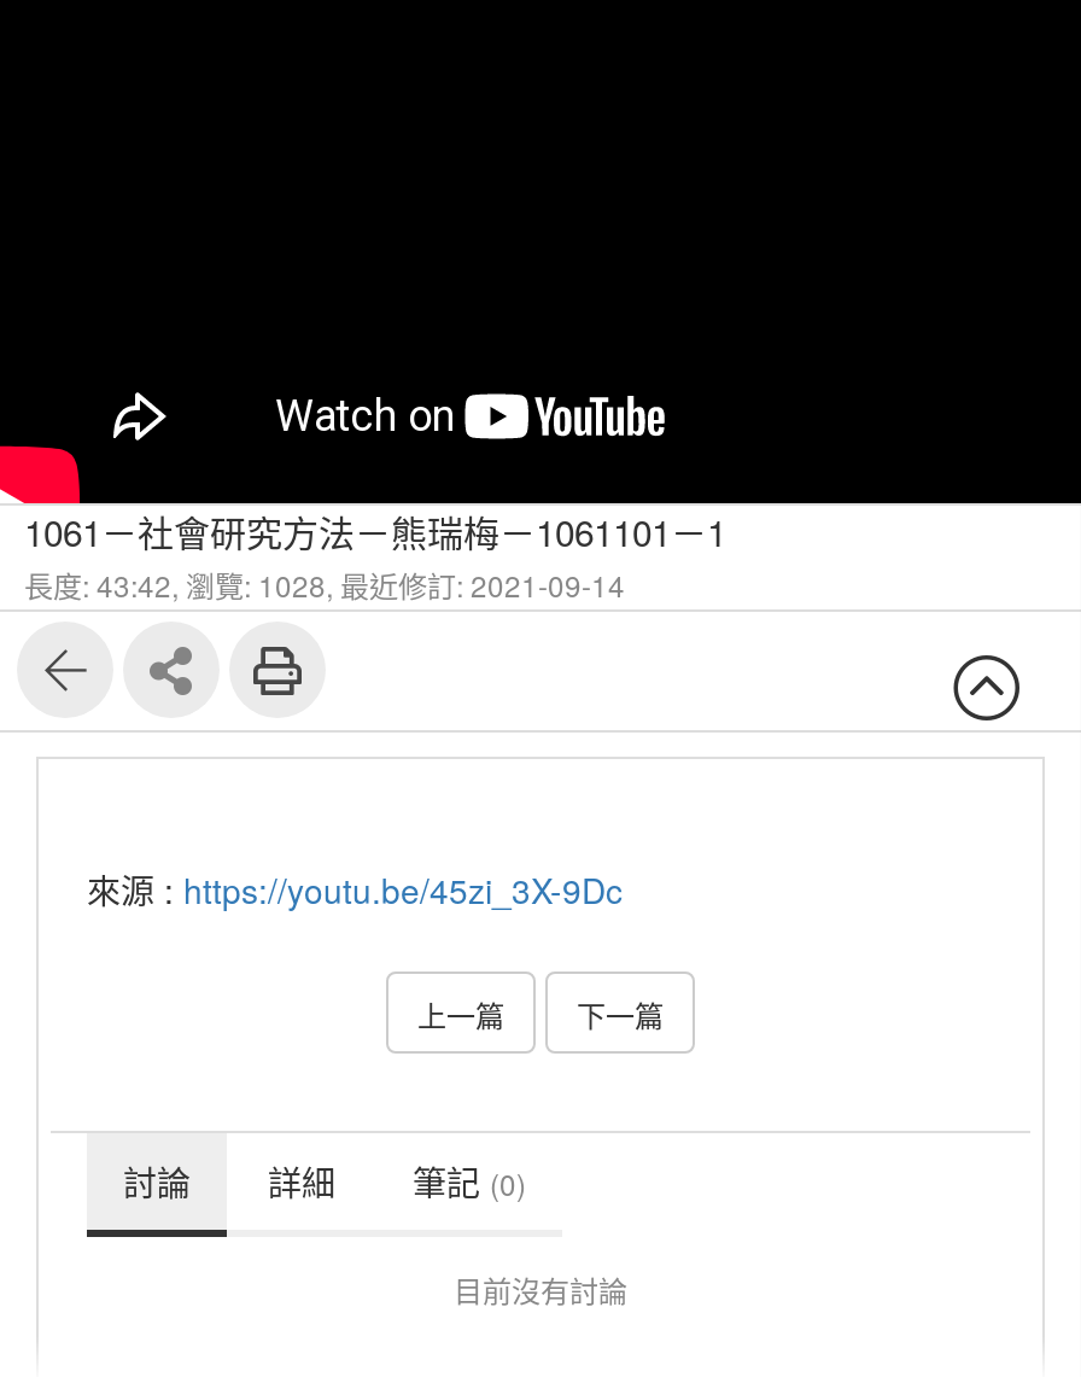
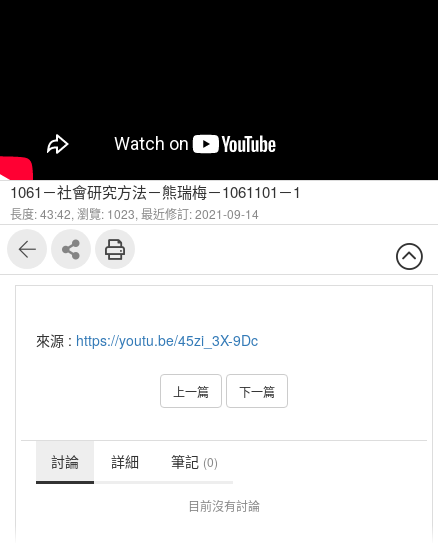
- 長度: 43:42,瀏覽: 1028,最近修訂: 2021-09-14
+ 長度: 43:42,瀏覽: 1023,最近修訂: 2021-09-14
